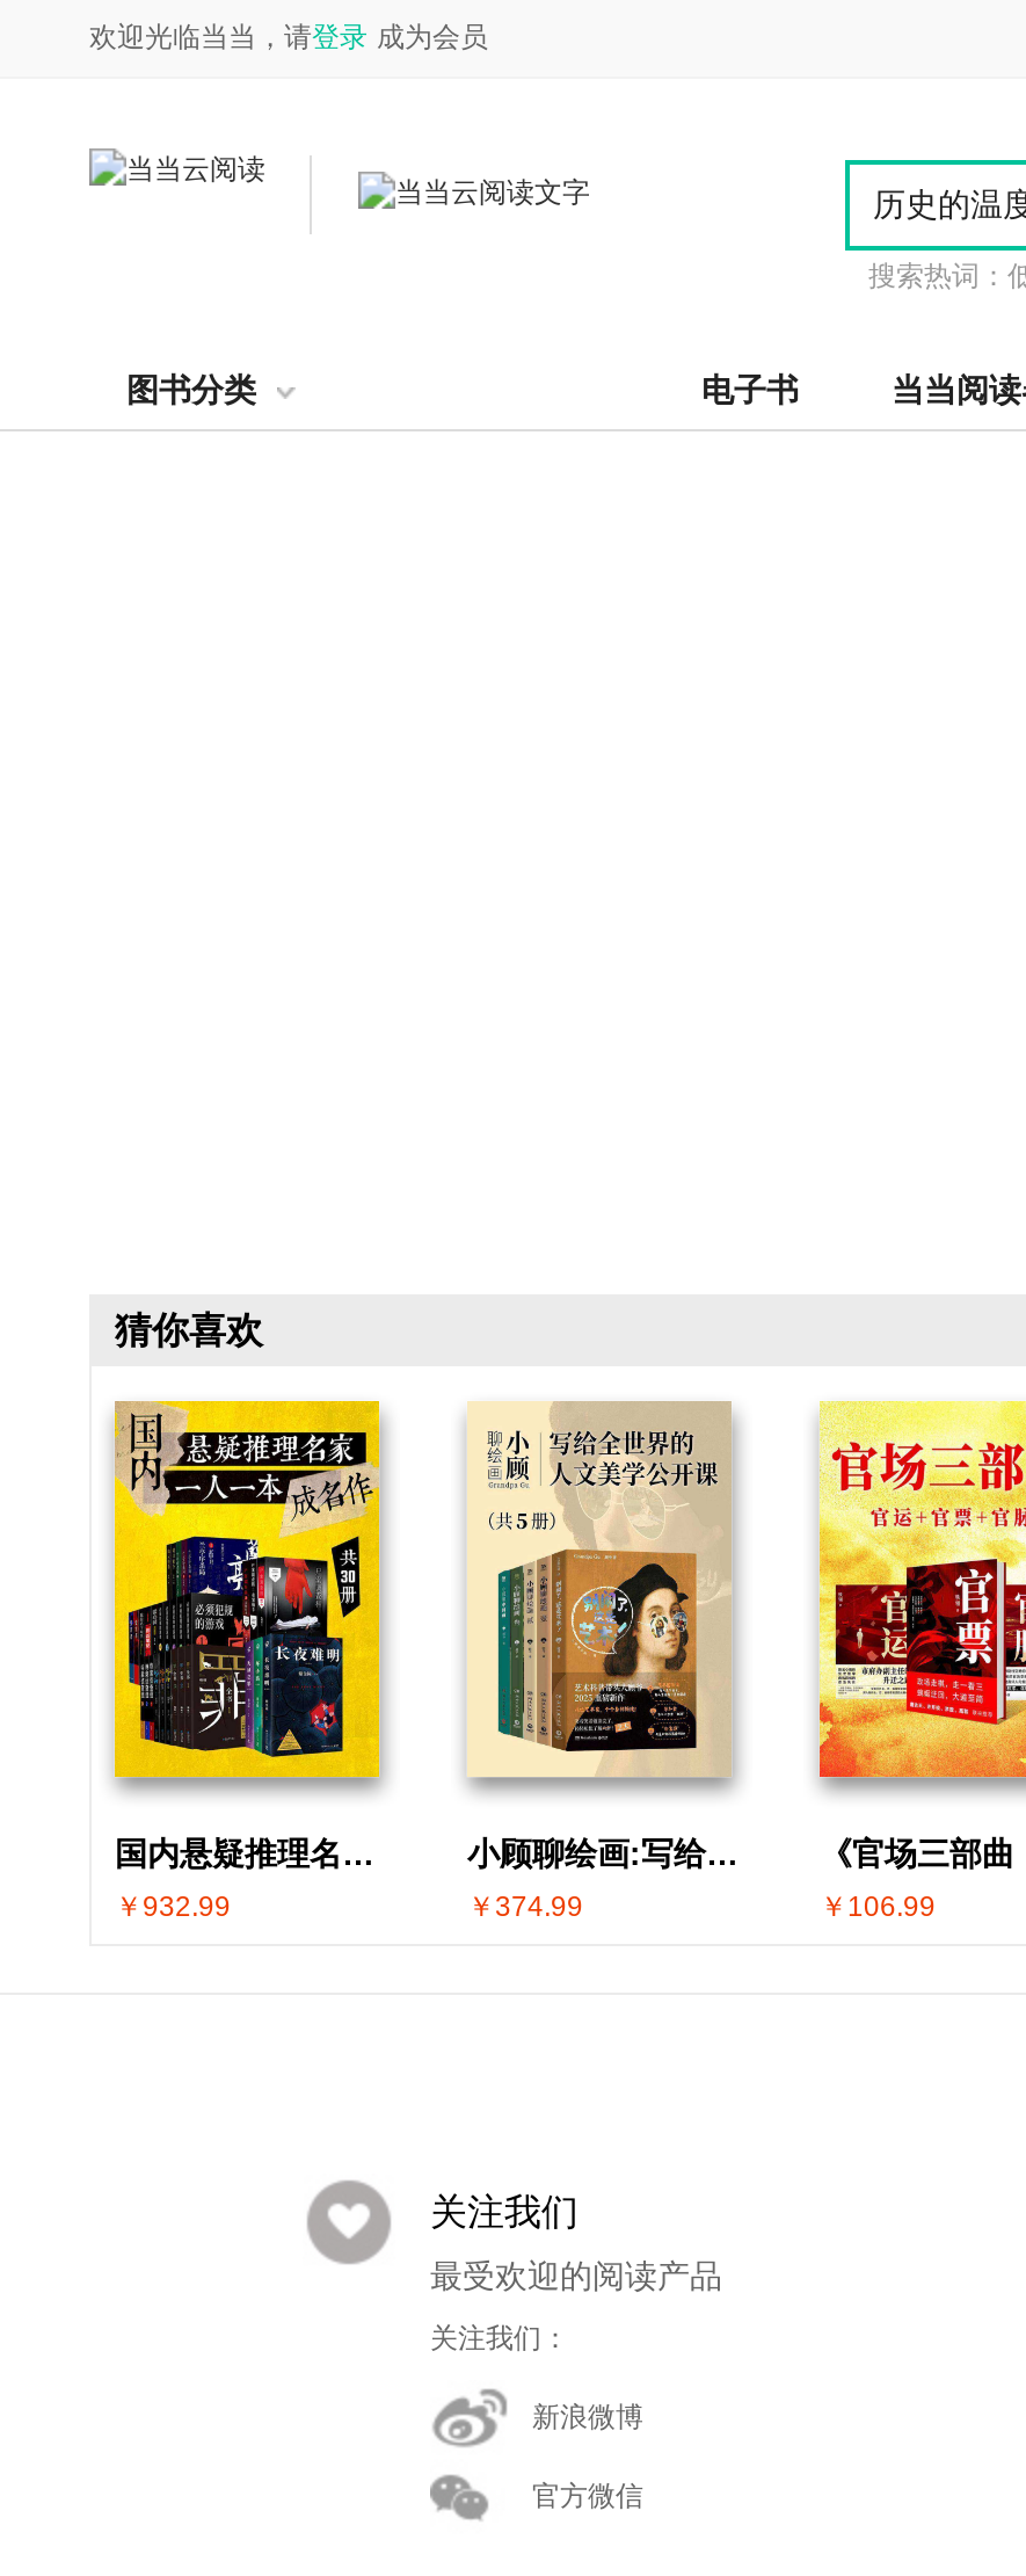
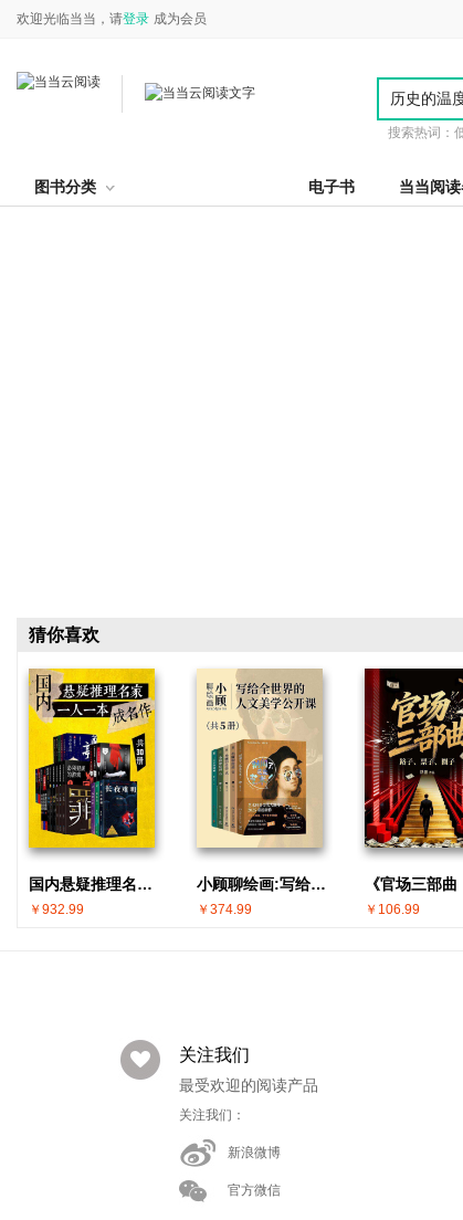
- [image]
+ [image]
